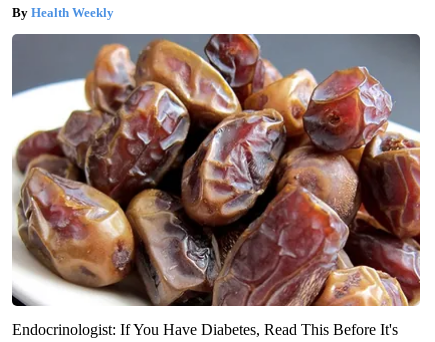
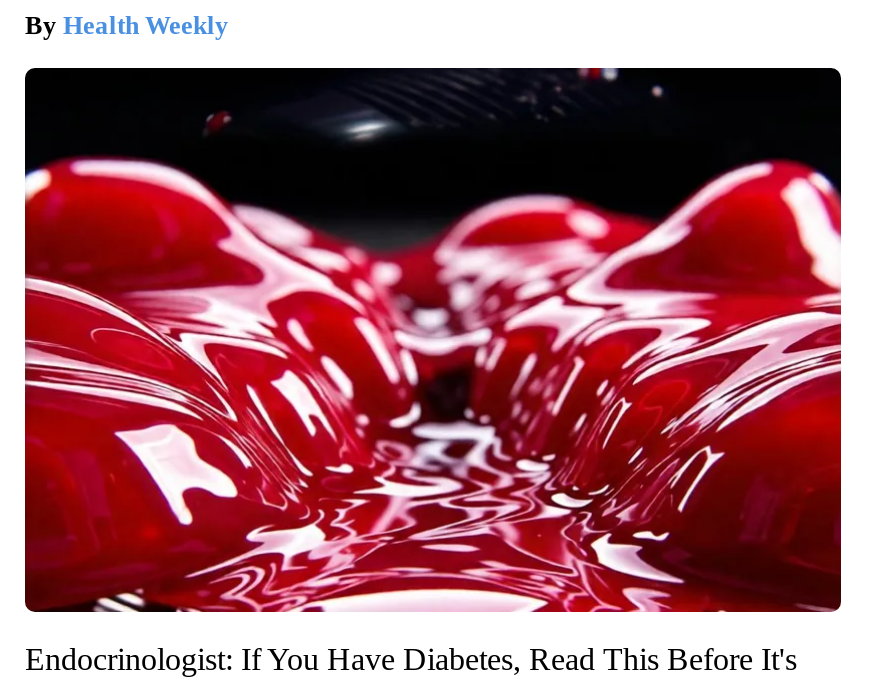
- [image]
+ [image]
